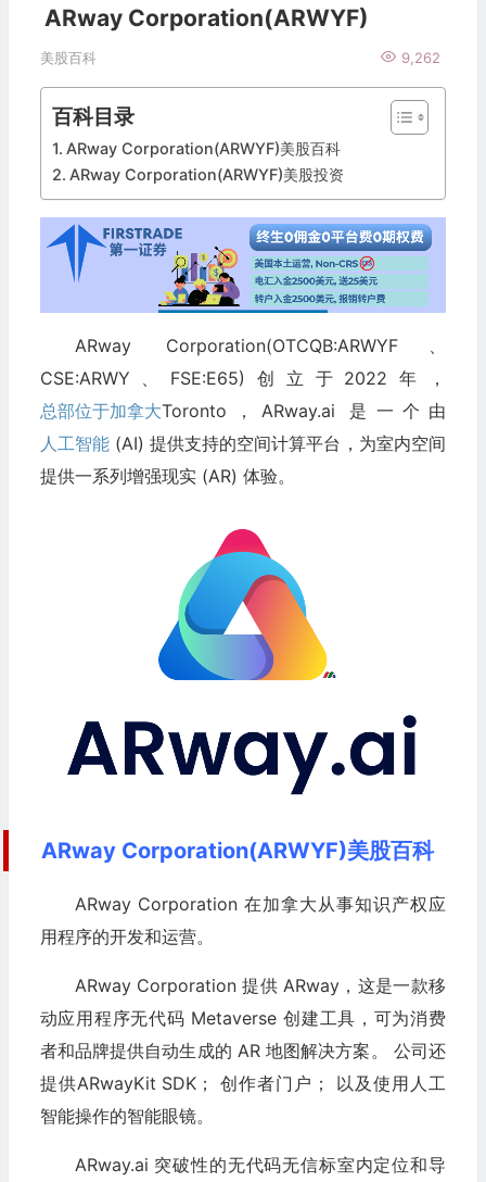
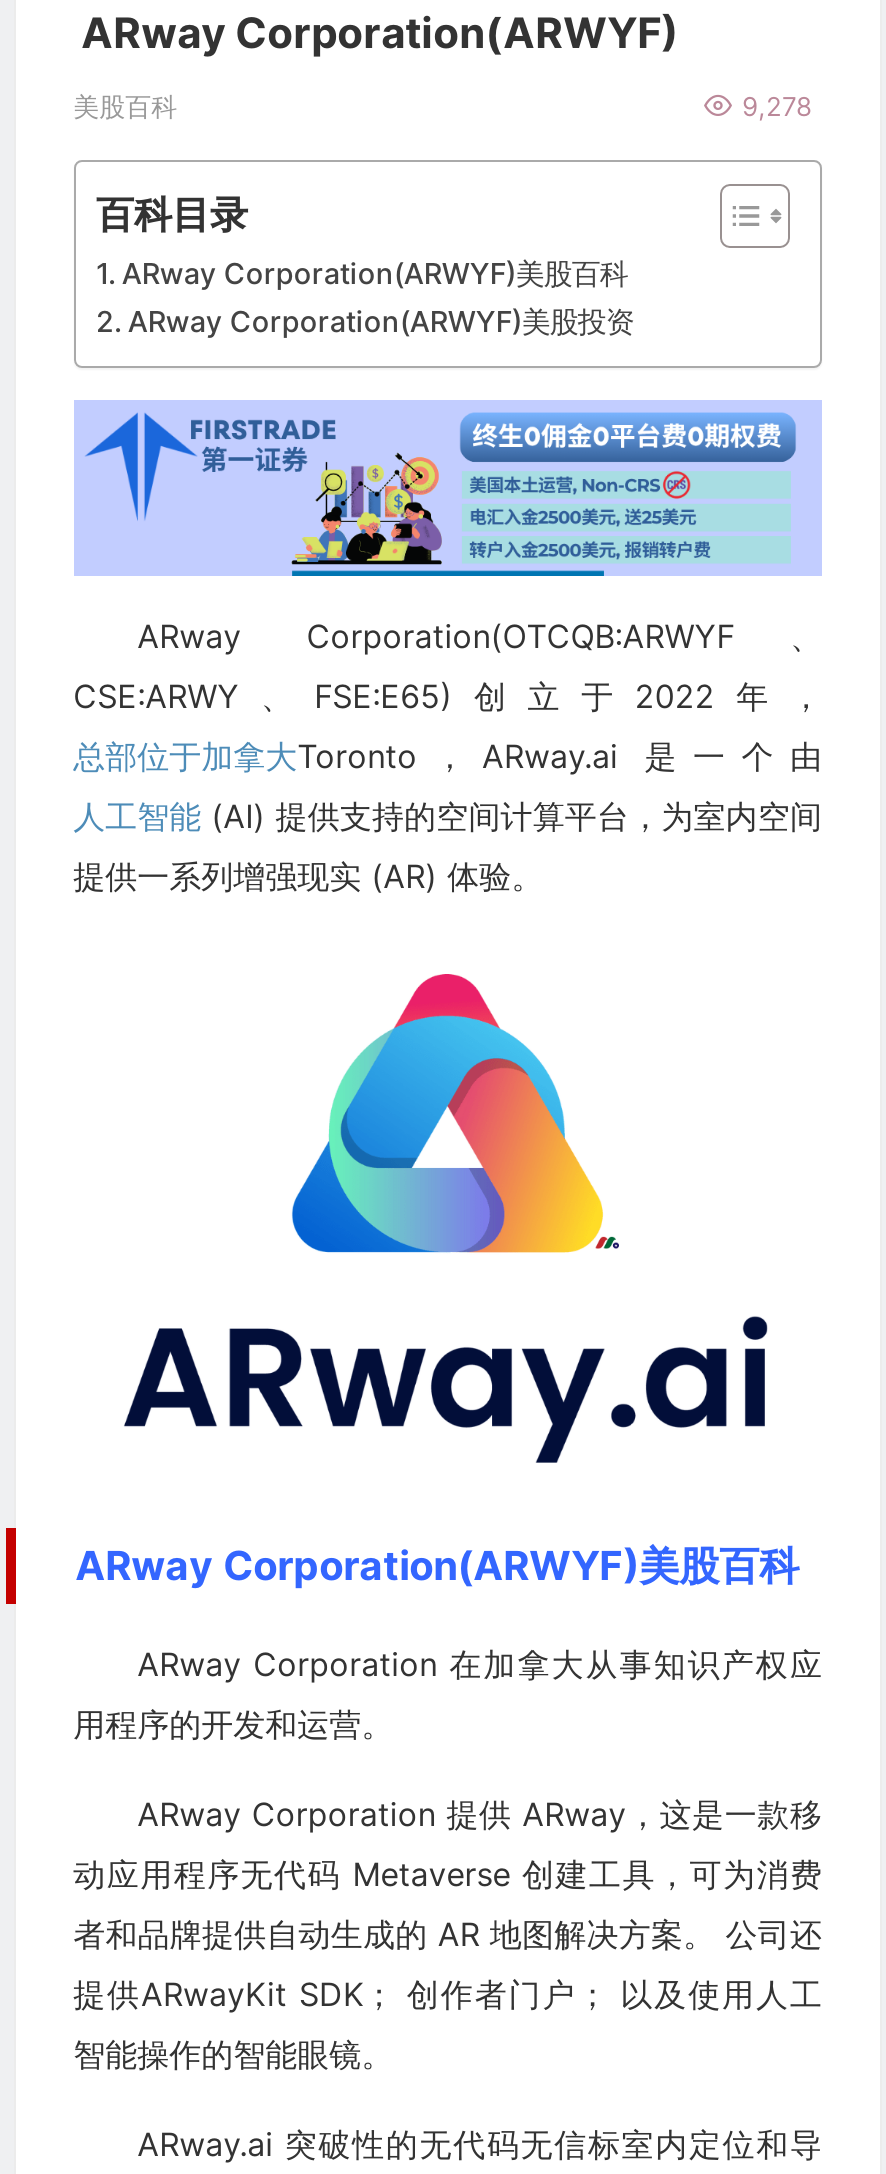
- 9,262
+ 9,278
